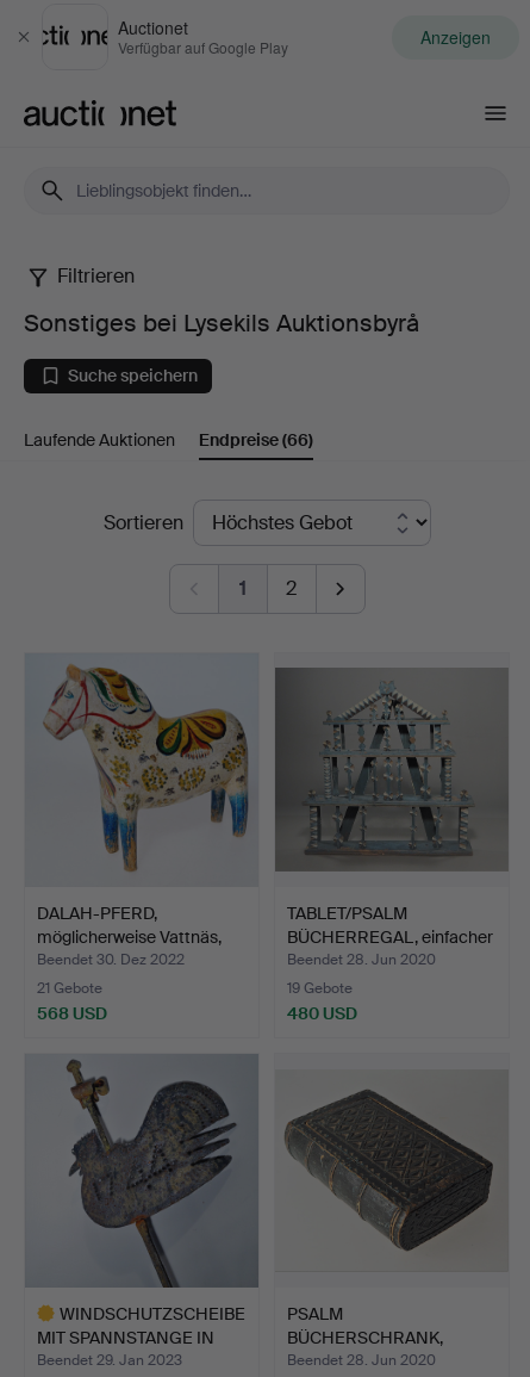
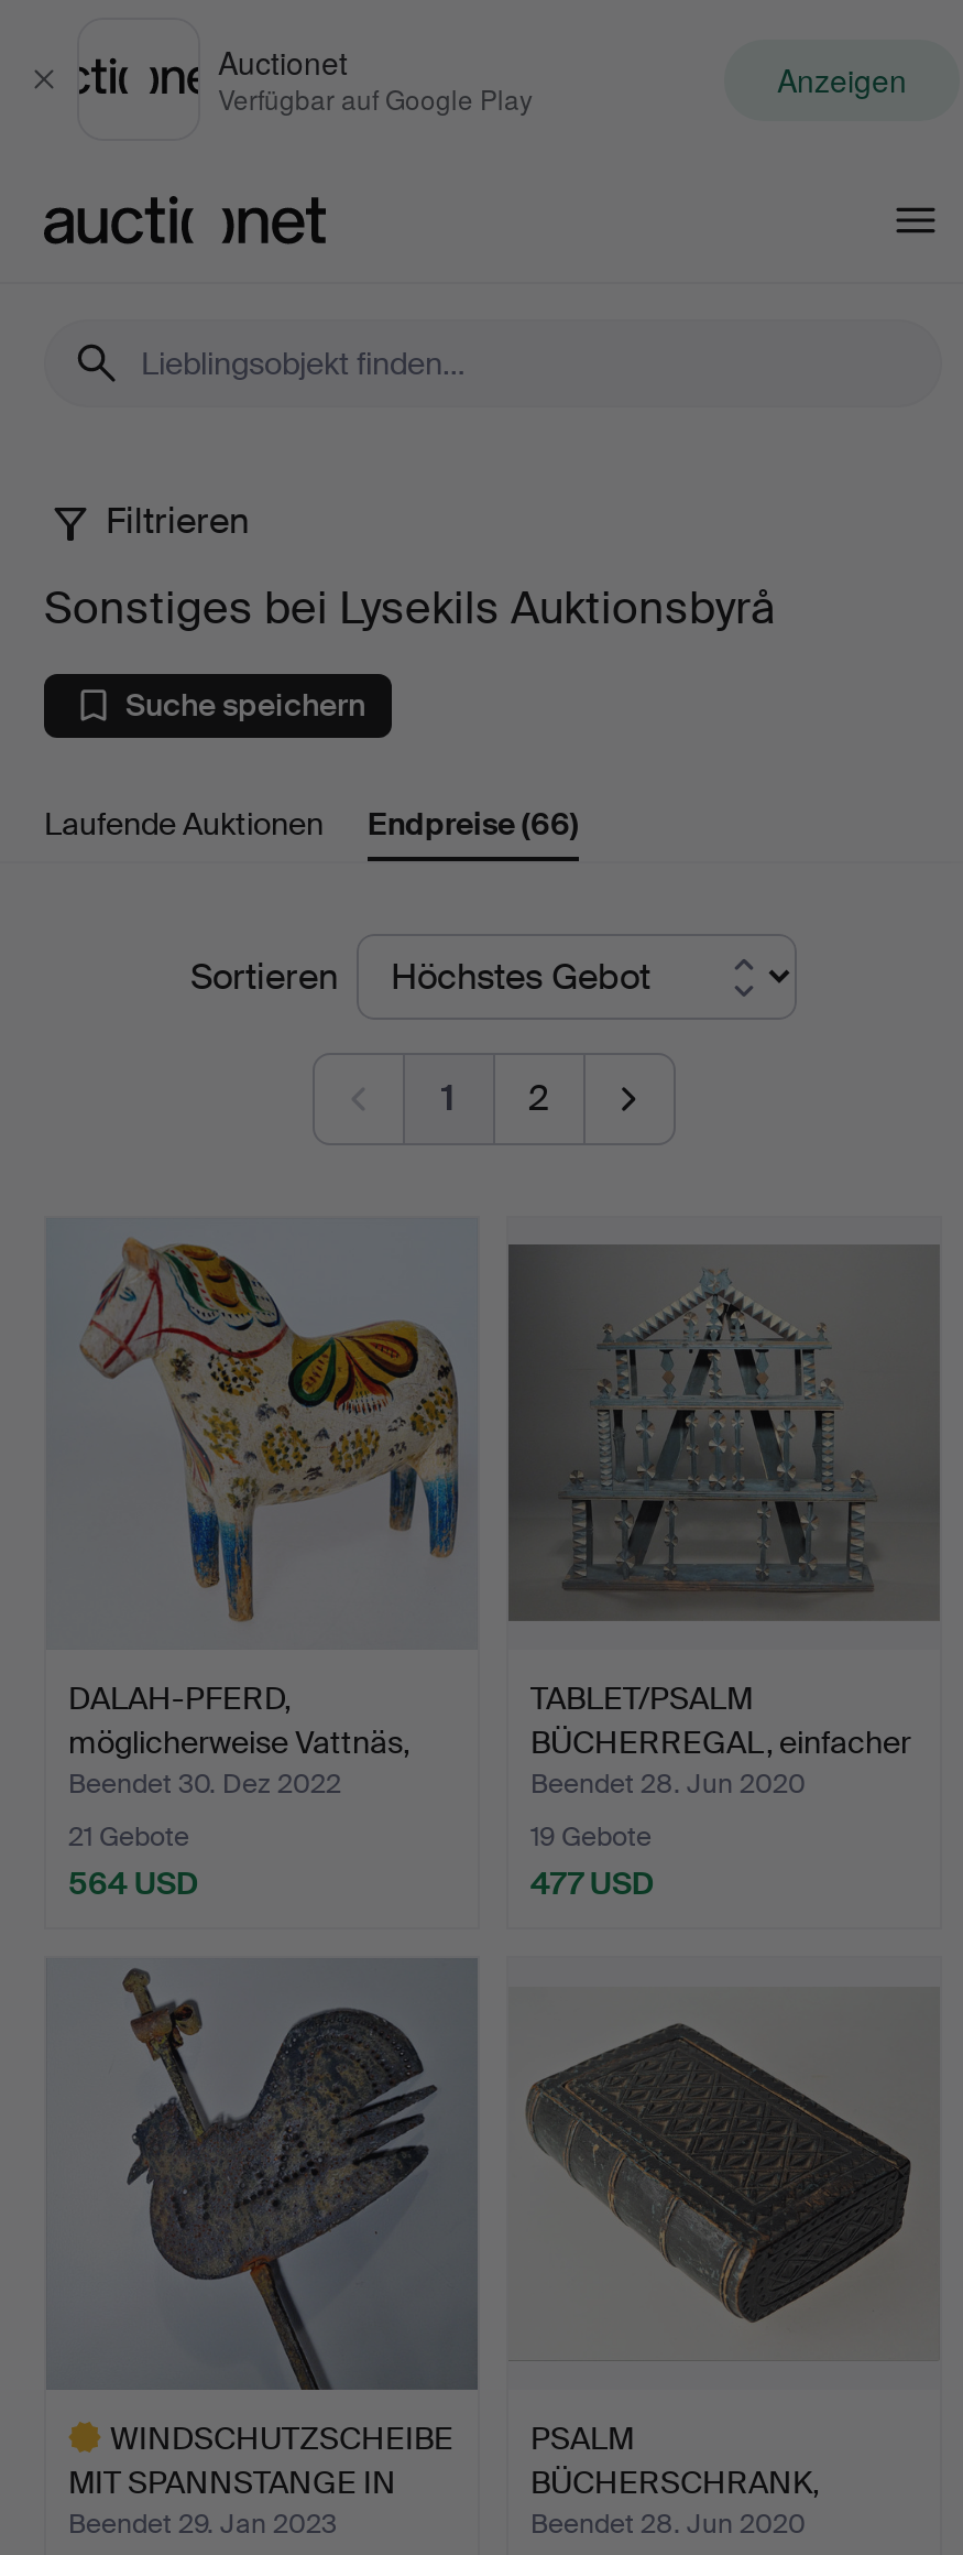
- 568 USD
+ 564 USD

- 480 USD
+ 477 USD
